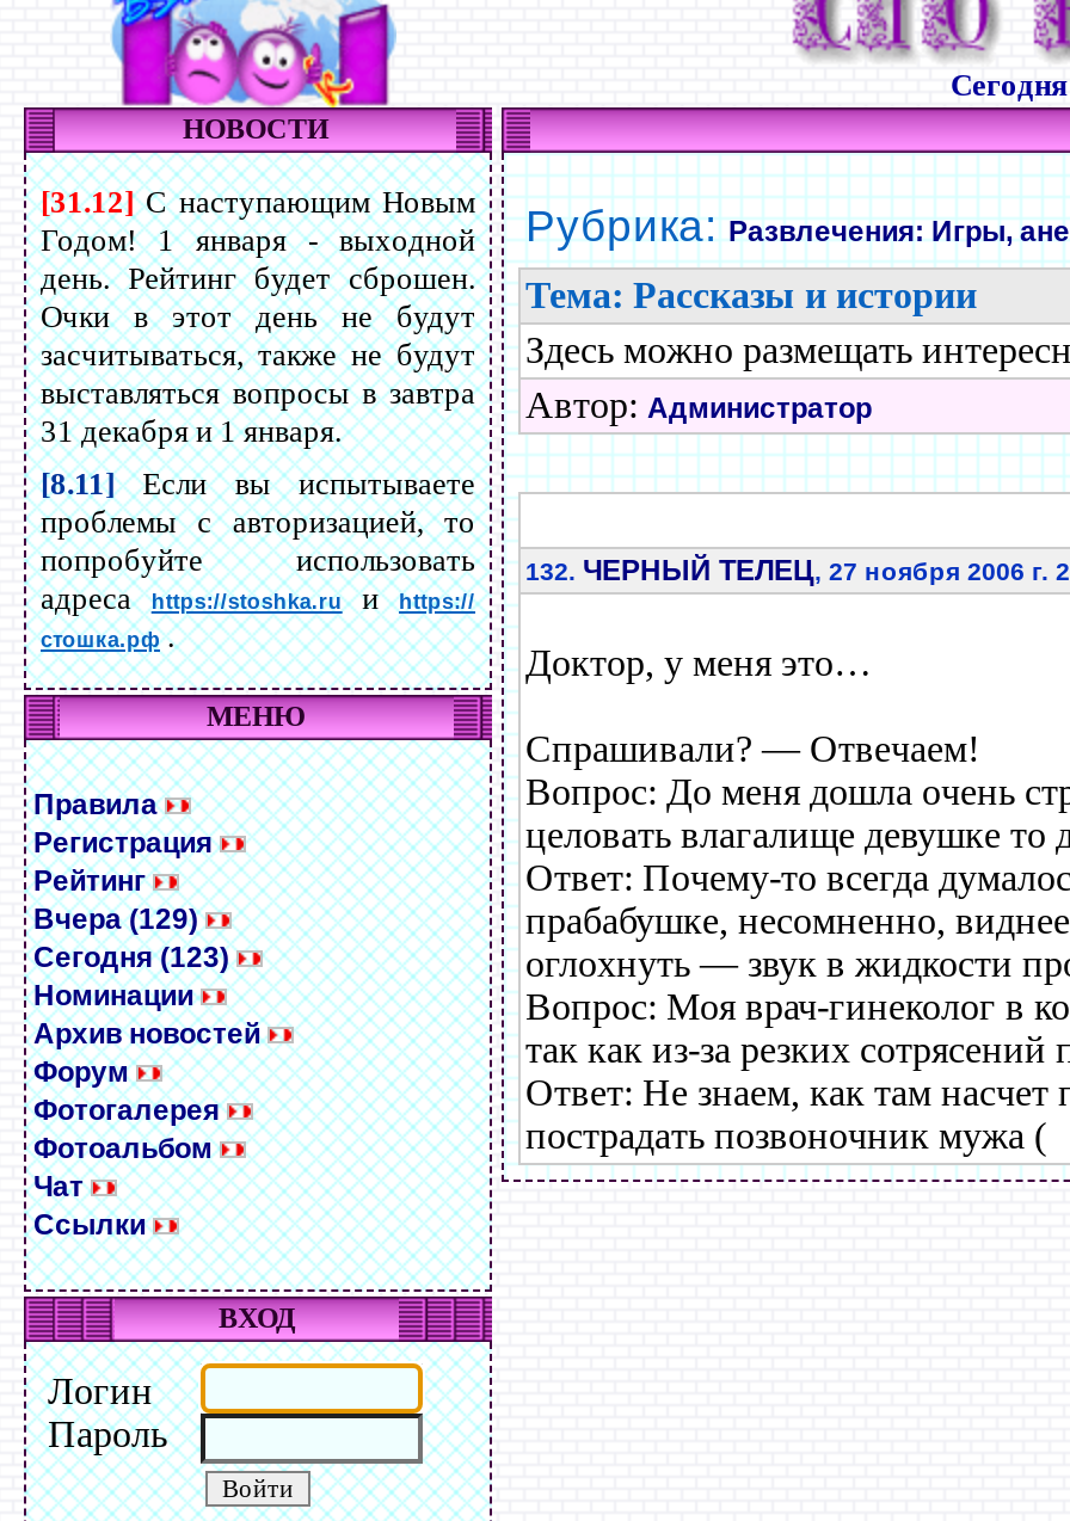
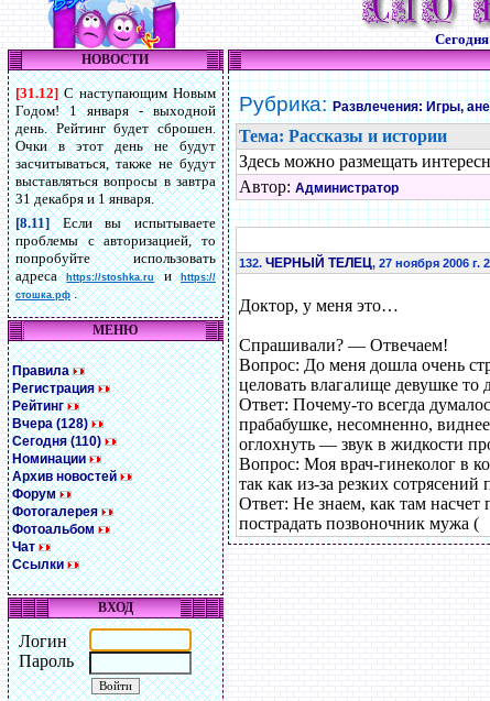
- Вчера (129)
+ Вчера (128)

- Сегодня (123)
+ Сегодня (110)
